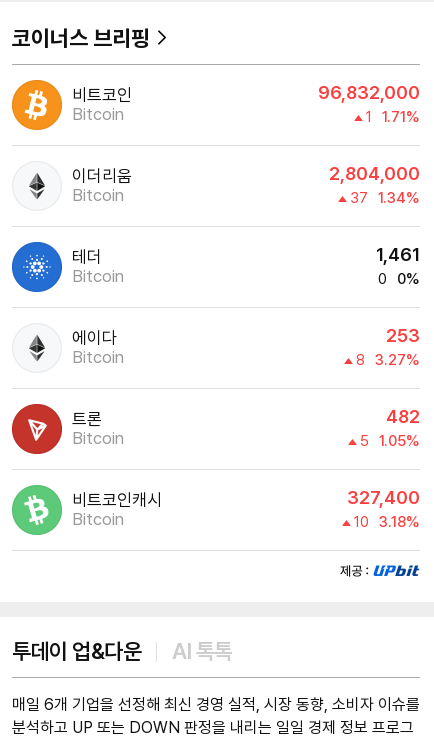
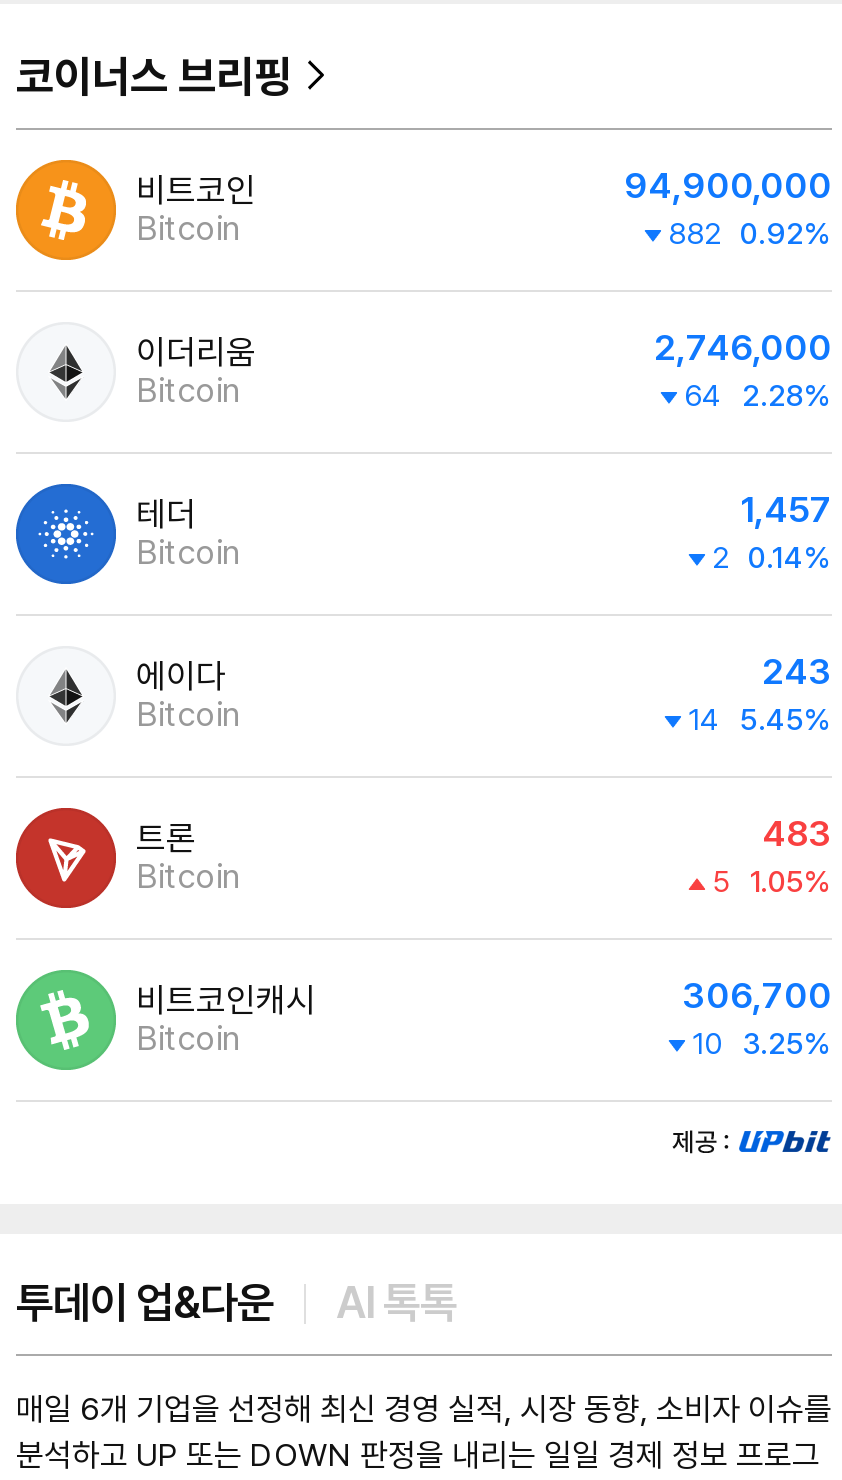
- 96,832,000
+ 94,900,000

- 1 1.71%
+ 882 0.92%

- 2,804,000
+ 2,746,000

- 37 1.34%
+ 64 2.28%

- 1,461
+ 1,457

- 0 0%
+ 2 0.14%

- 253
+ 243

- 8 3.27%
+ 14 5.45%

- 482
+ 483

- 327,400
+ 306,700

- 10 3.18%
+ 10 3.25%
